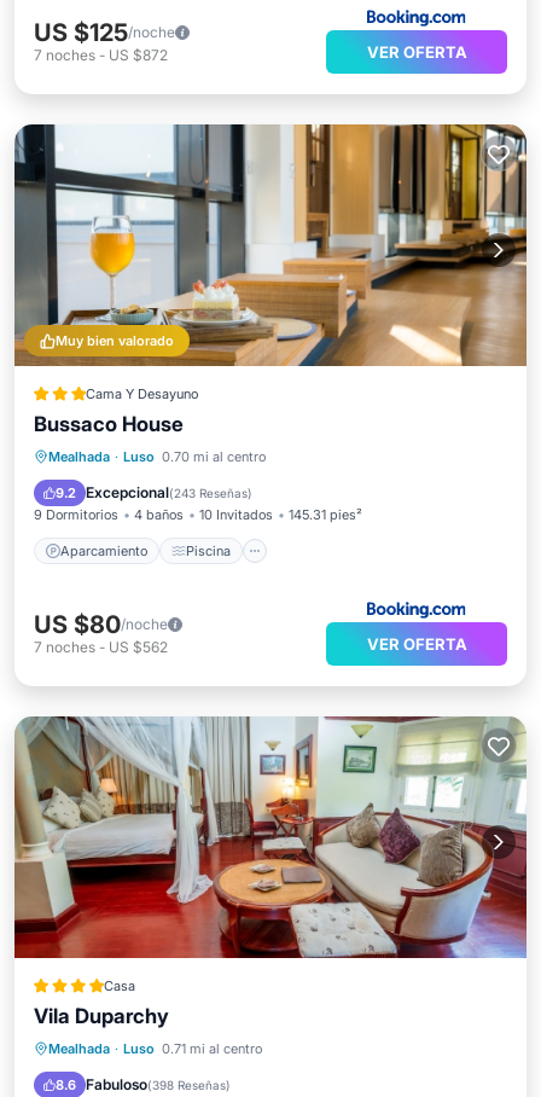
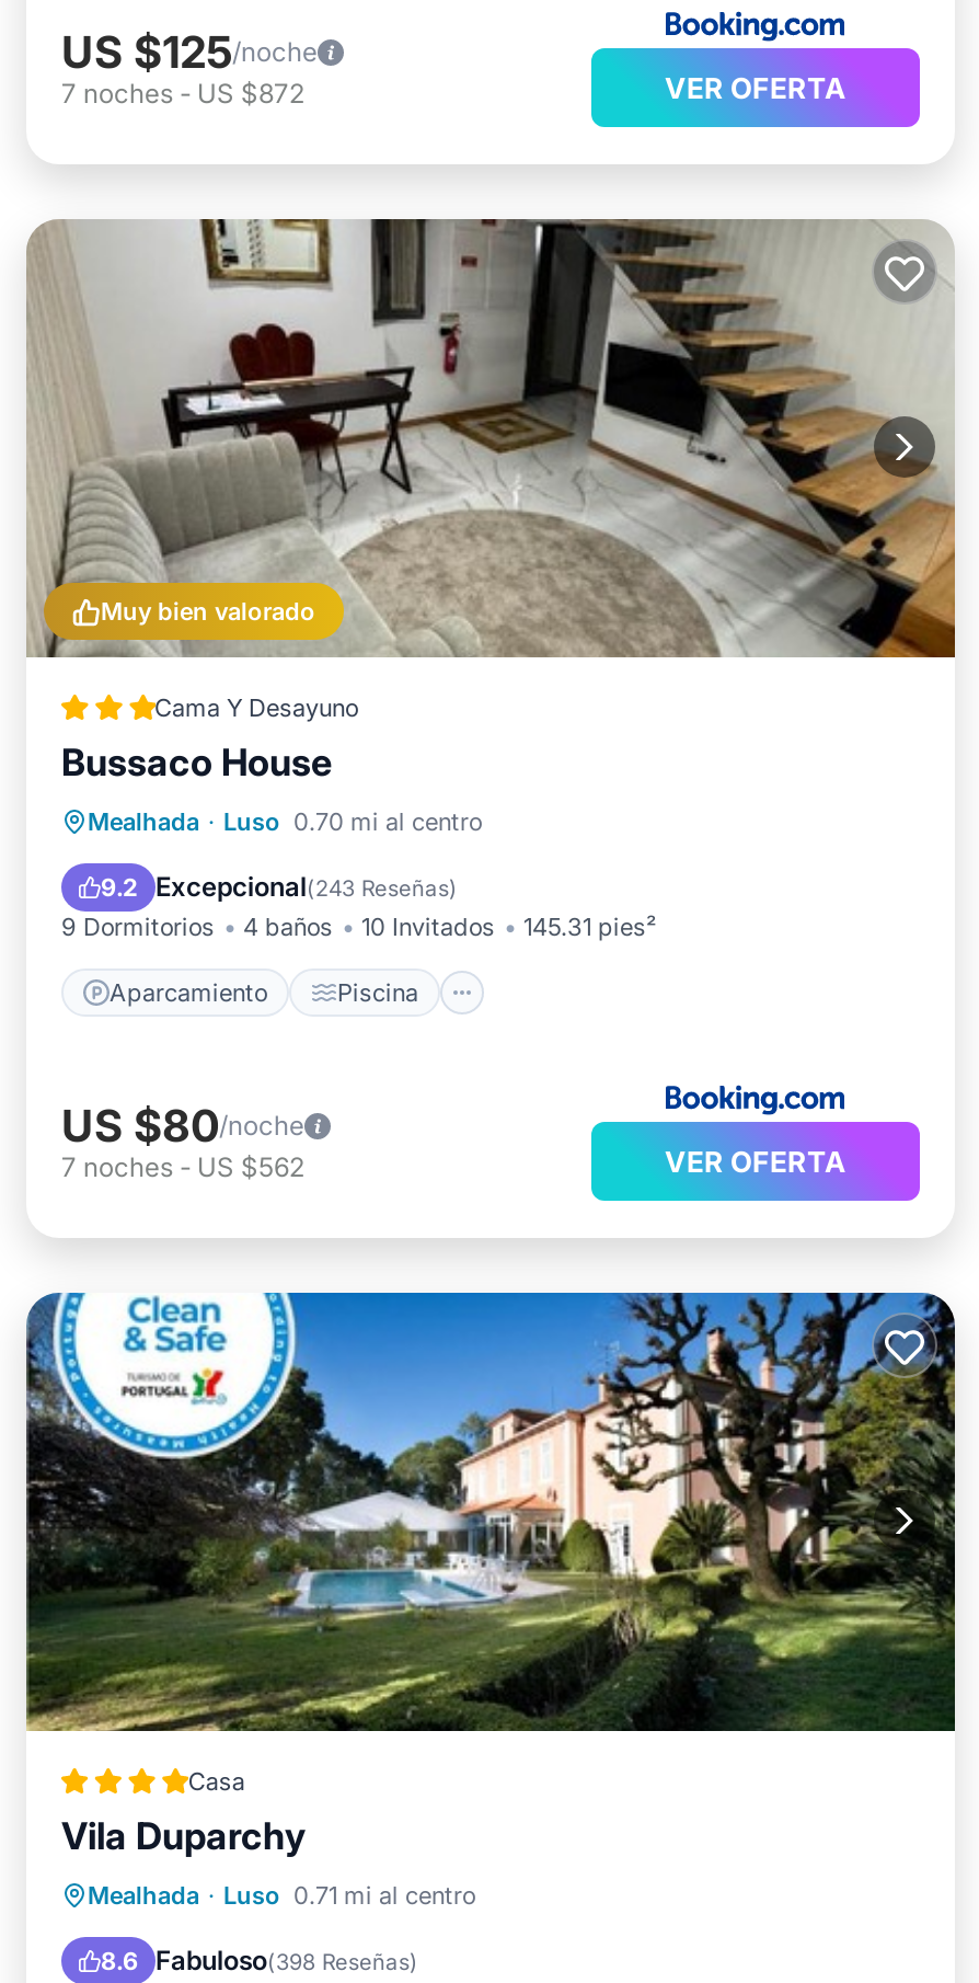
- [image]
+ [image]

- [image]
+ [image]
